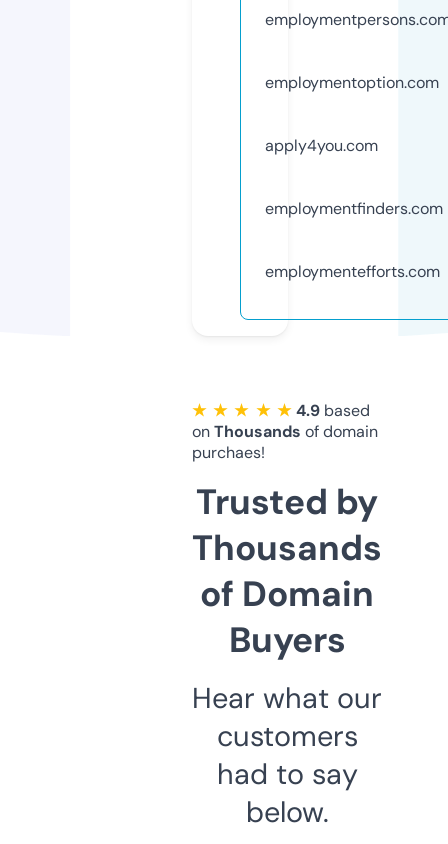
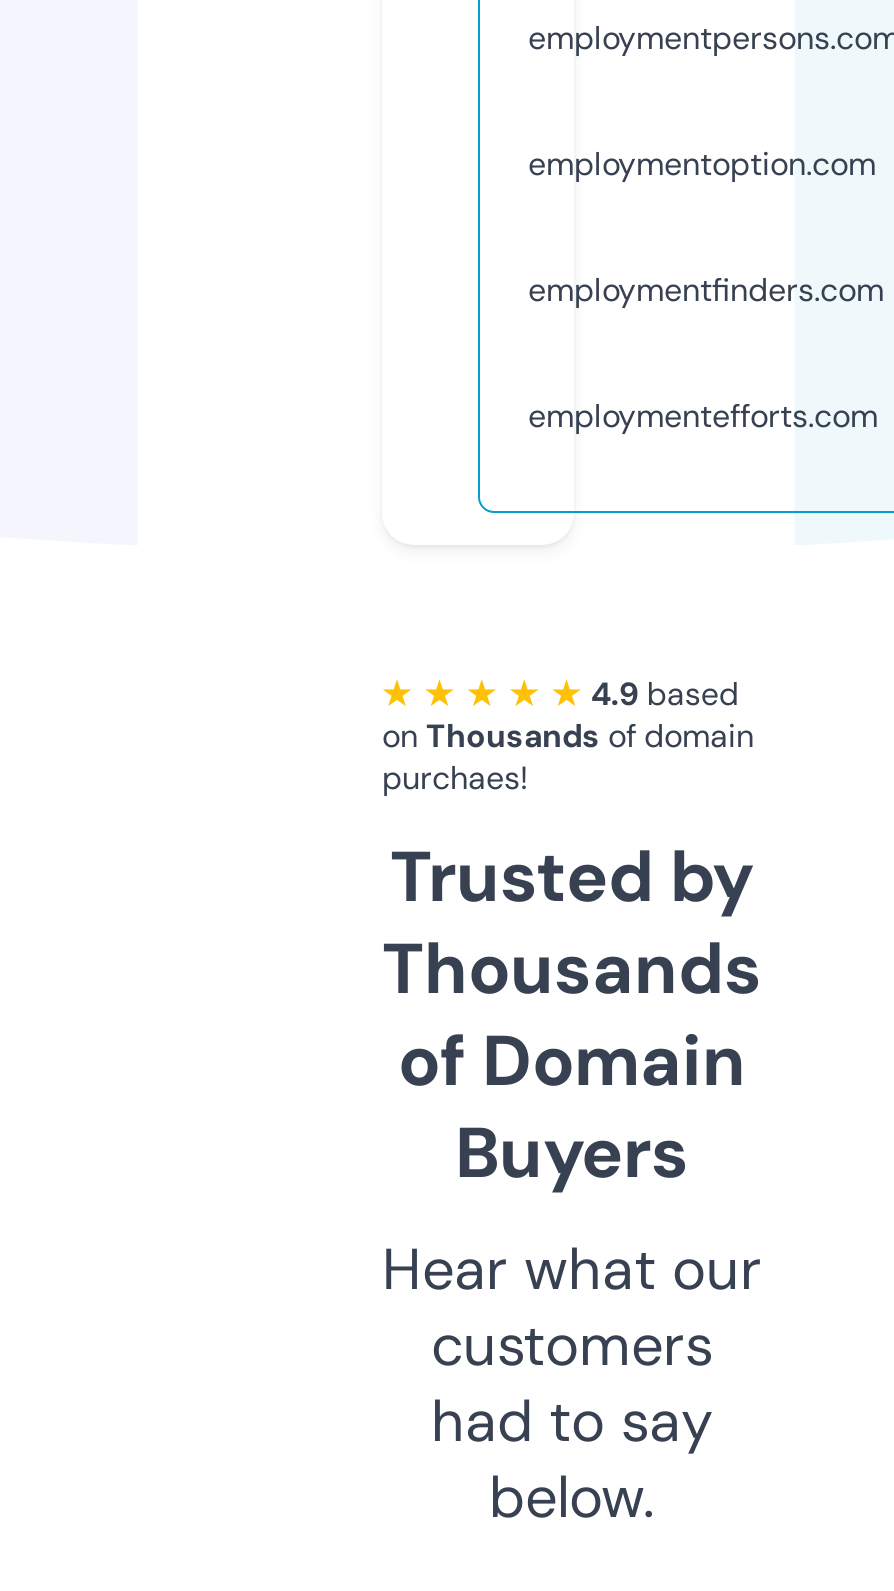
- apply4you.com
